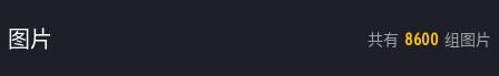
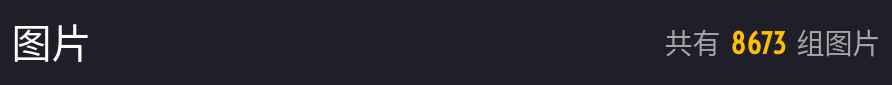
- 共有 8600 组图片
+ 共有 8673 组图片
